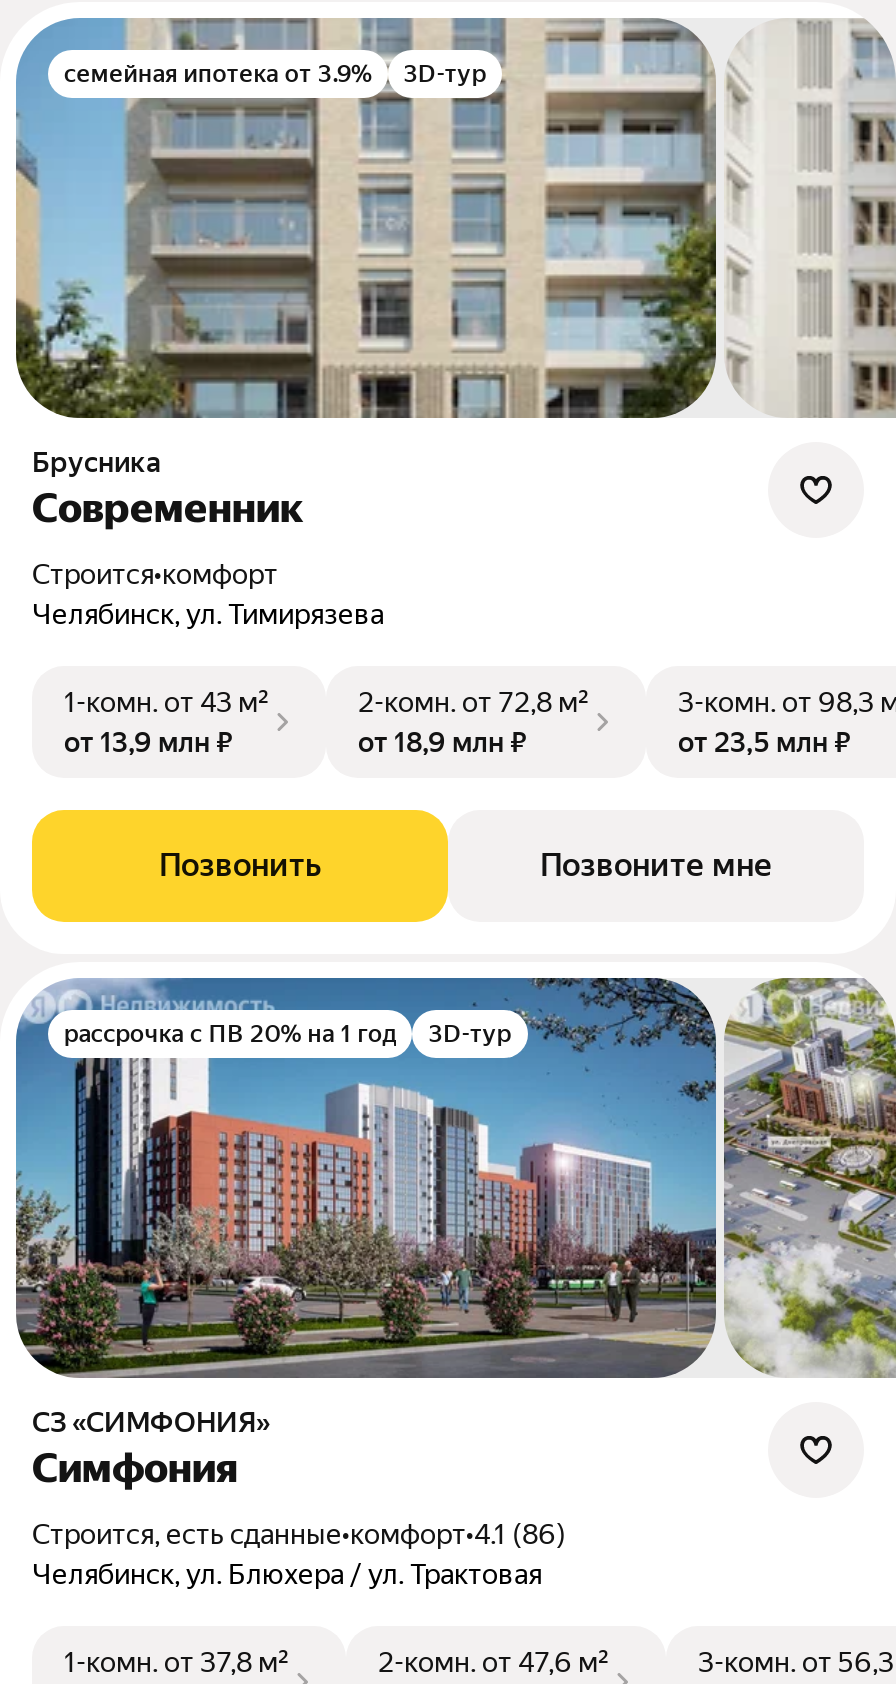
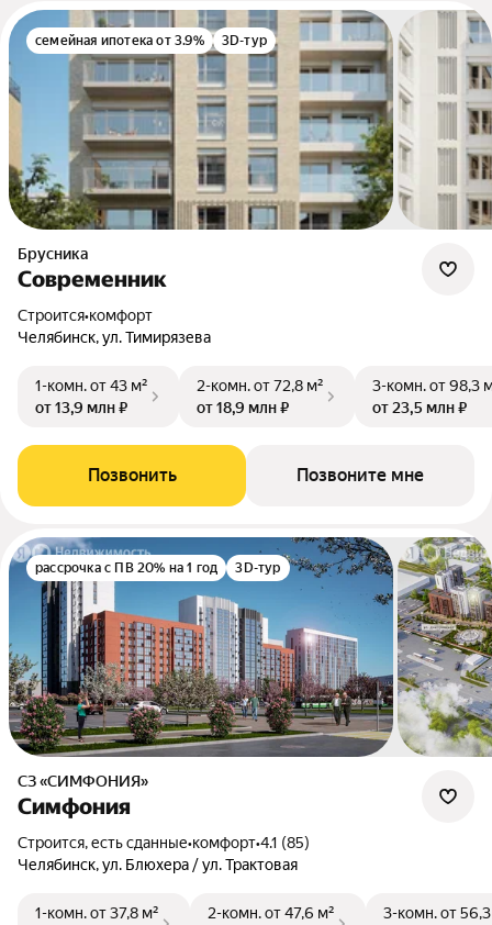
- Строится, есть сданные•комфорт•4.1 (86)
+ Строится, есть сданные•комфорт•4.1 (85)
